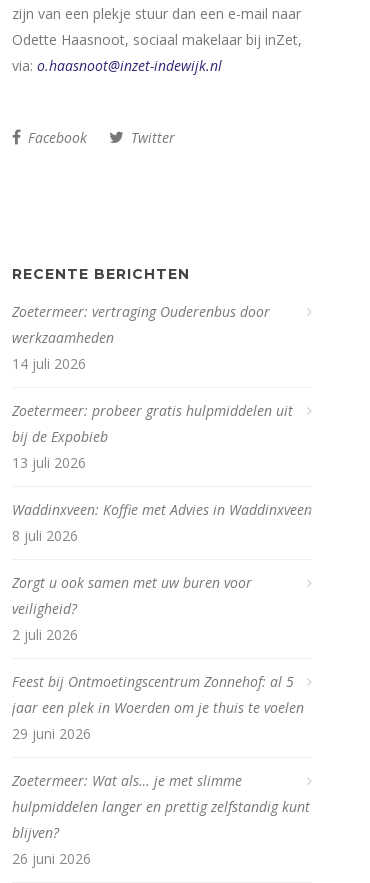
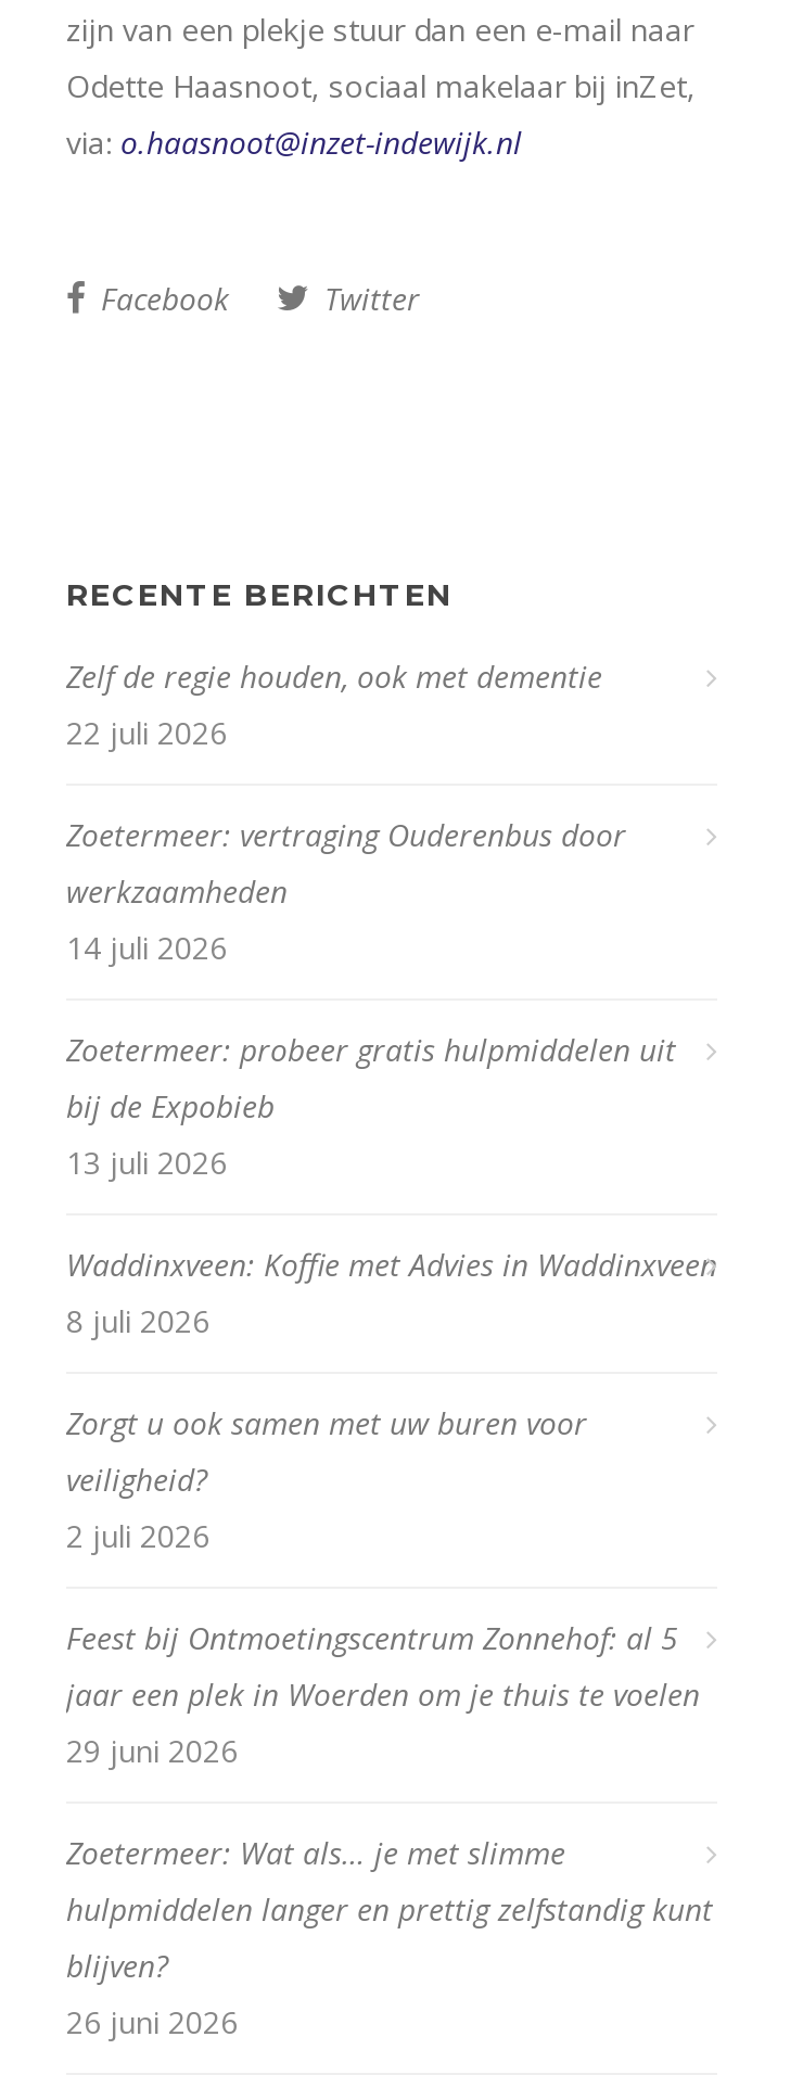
+ Zelf de regie houden, ook met dementie
+ 22 juli 2026
